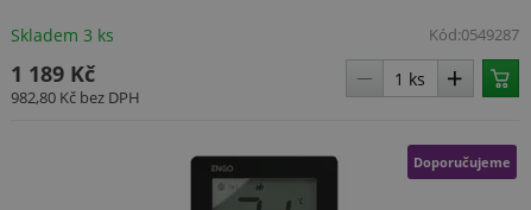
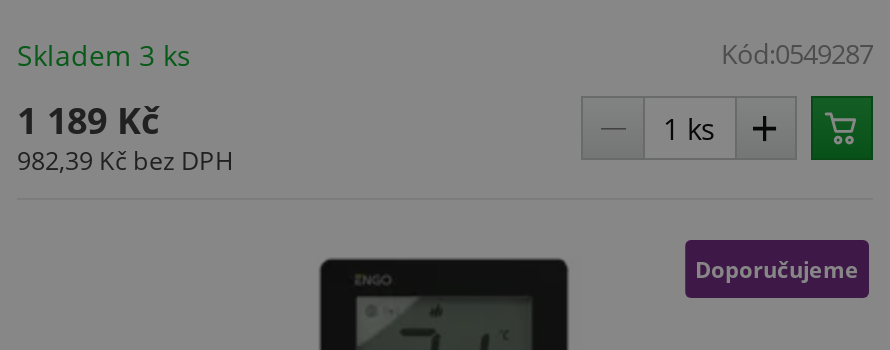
- 982,80 Kč bez DPH
+ 982,39 Kč bez DPH
